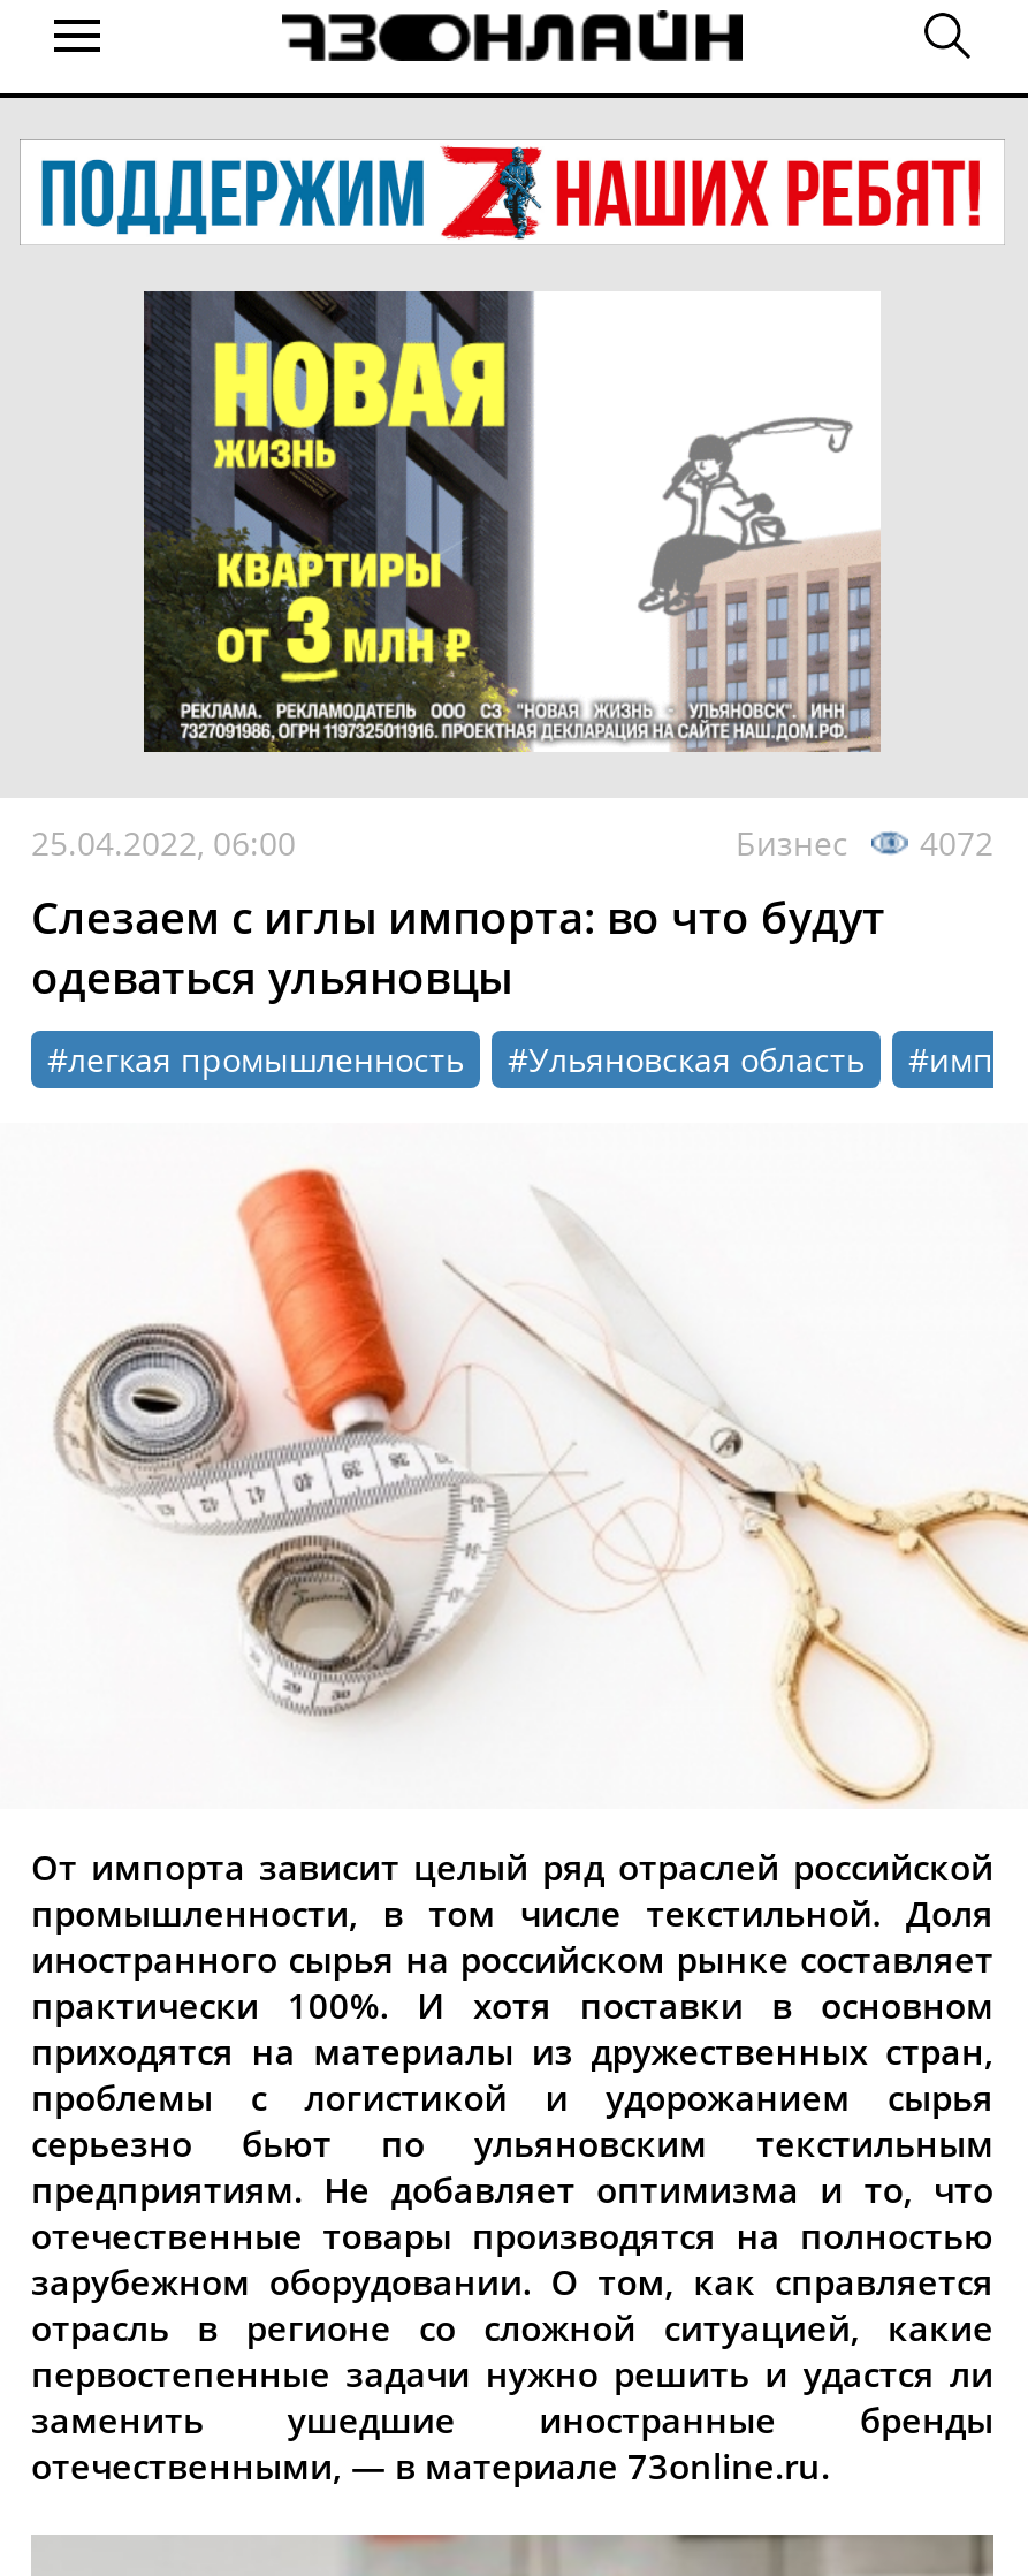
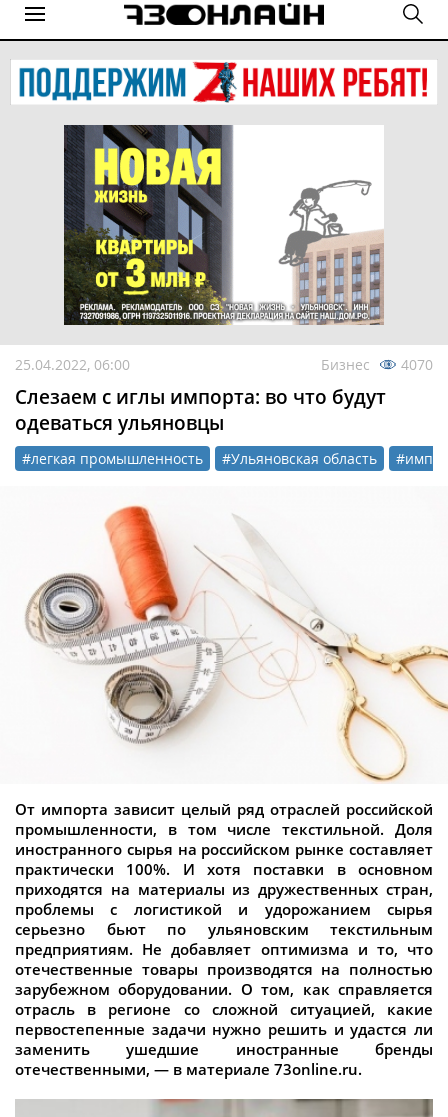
- Бизнес 4072
+ Бизнес 4070
